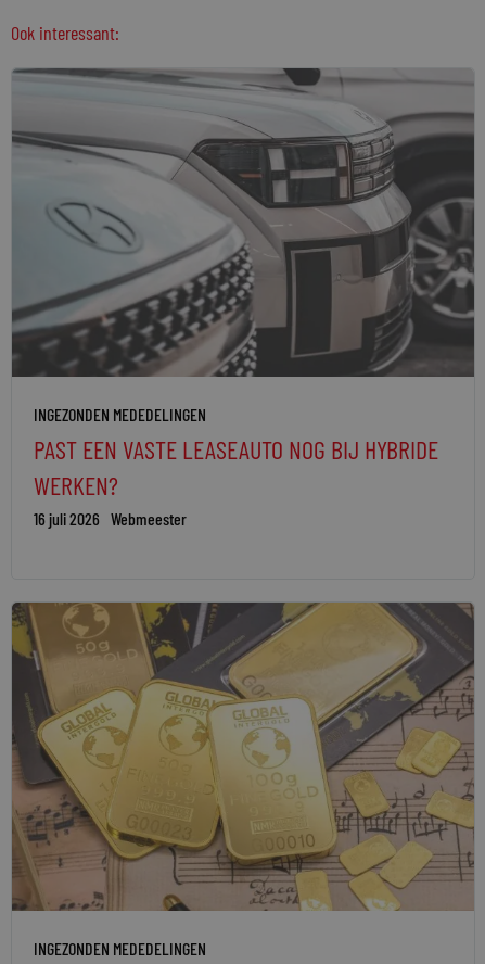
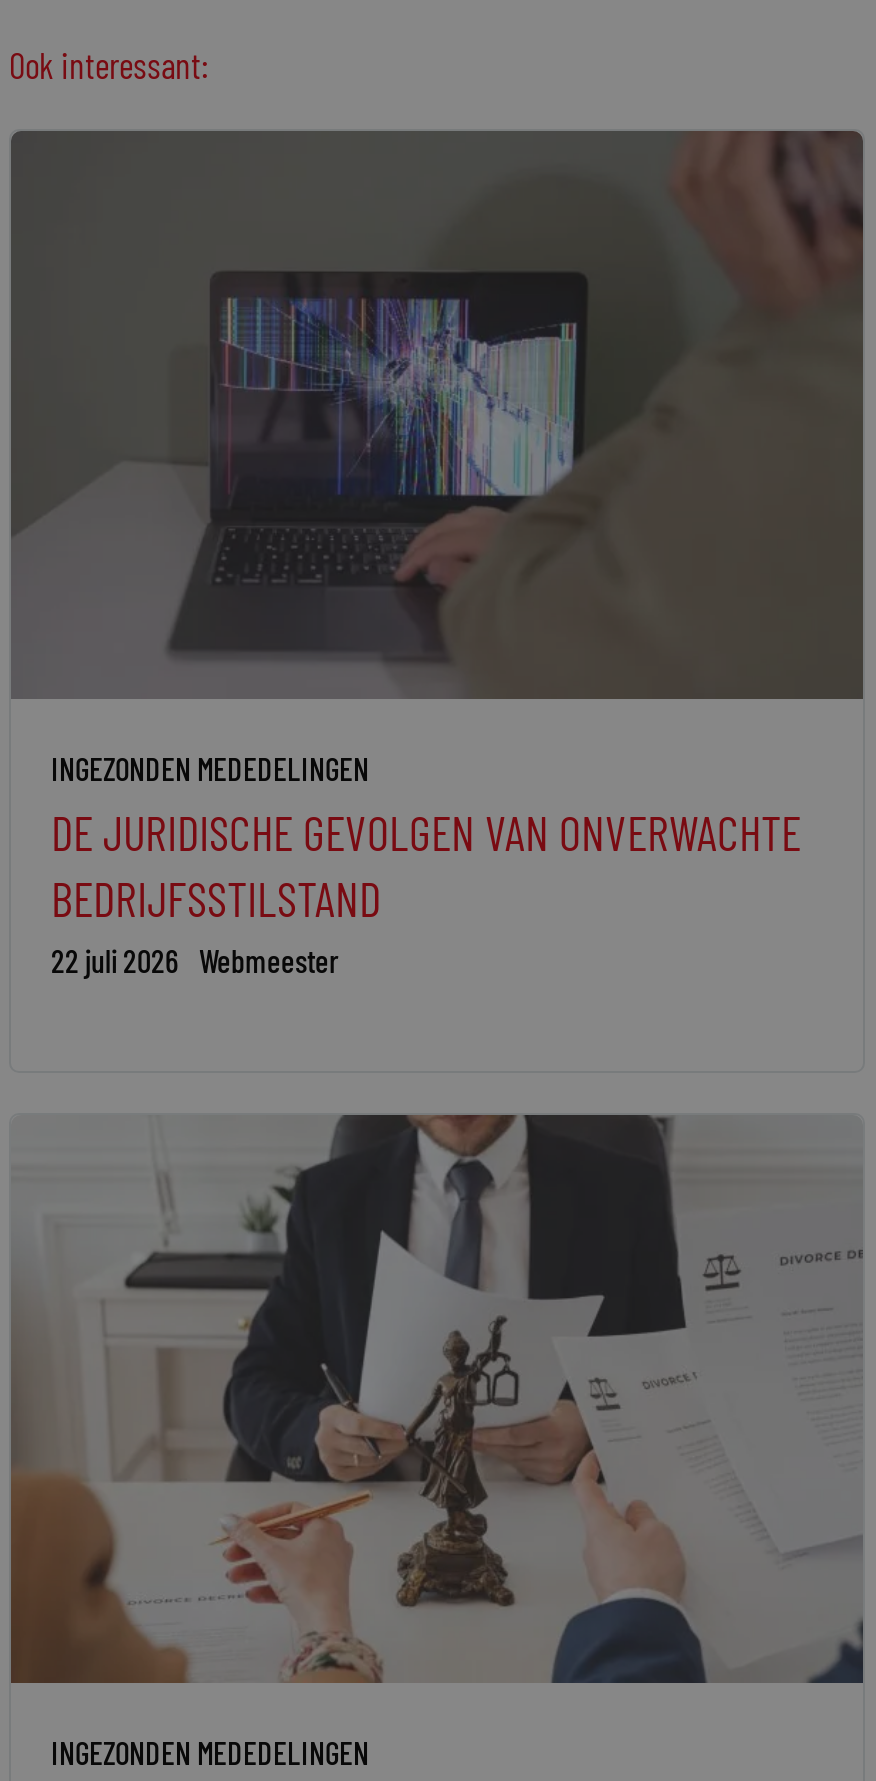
- [image]
+ [image]

- PAST EEN VASTE LEASEAUTO NOG BIJ HYBRIDE
- WERKEN?
- 16 juli 2026 Webmeester
+ DE JURIDISCHE GEVOLGEN VAN ONVERWACHTE
+ BEDRIJFSSTILSTAND
+ 22 juli 2026 Webmeester

- [image]
+ [image]
